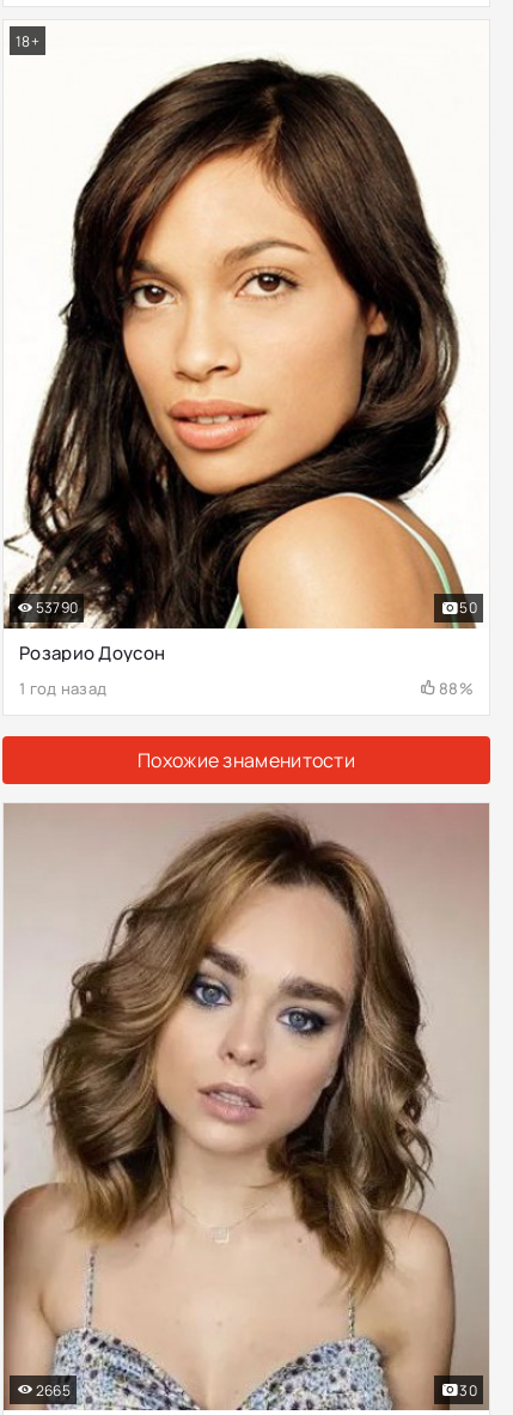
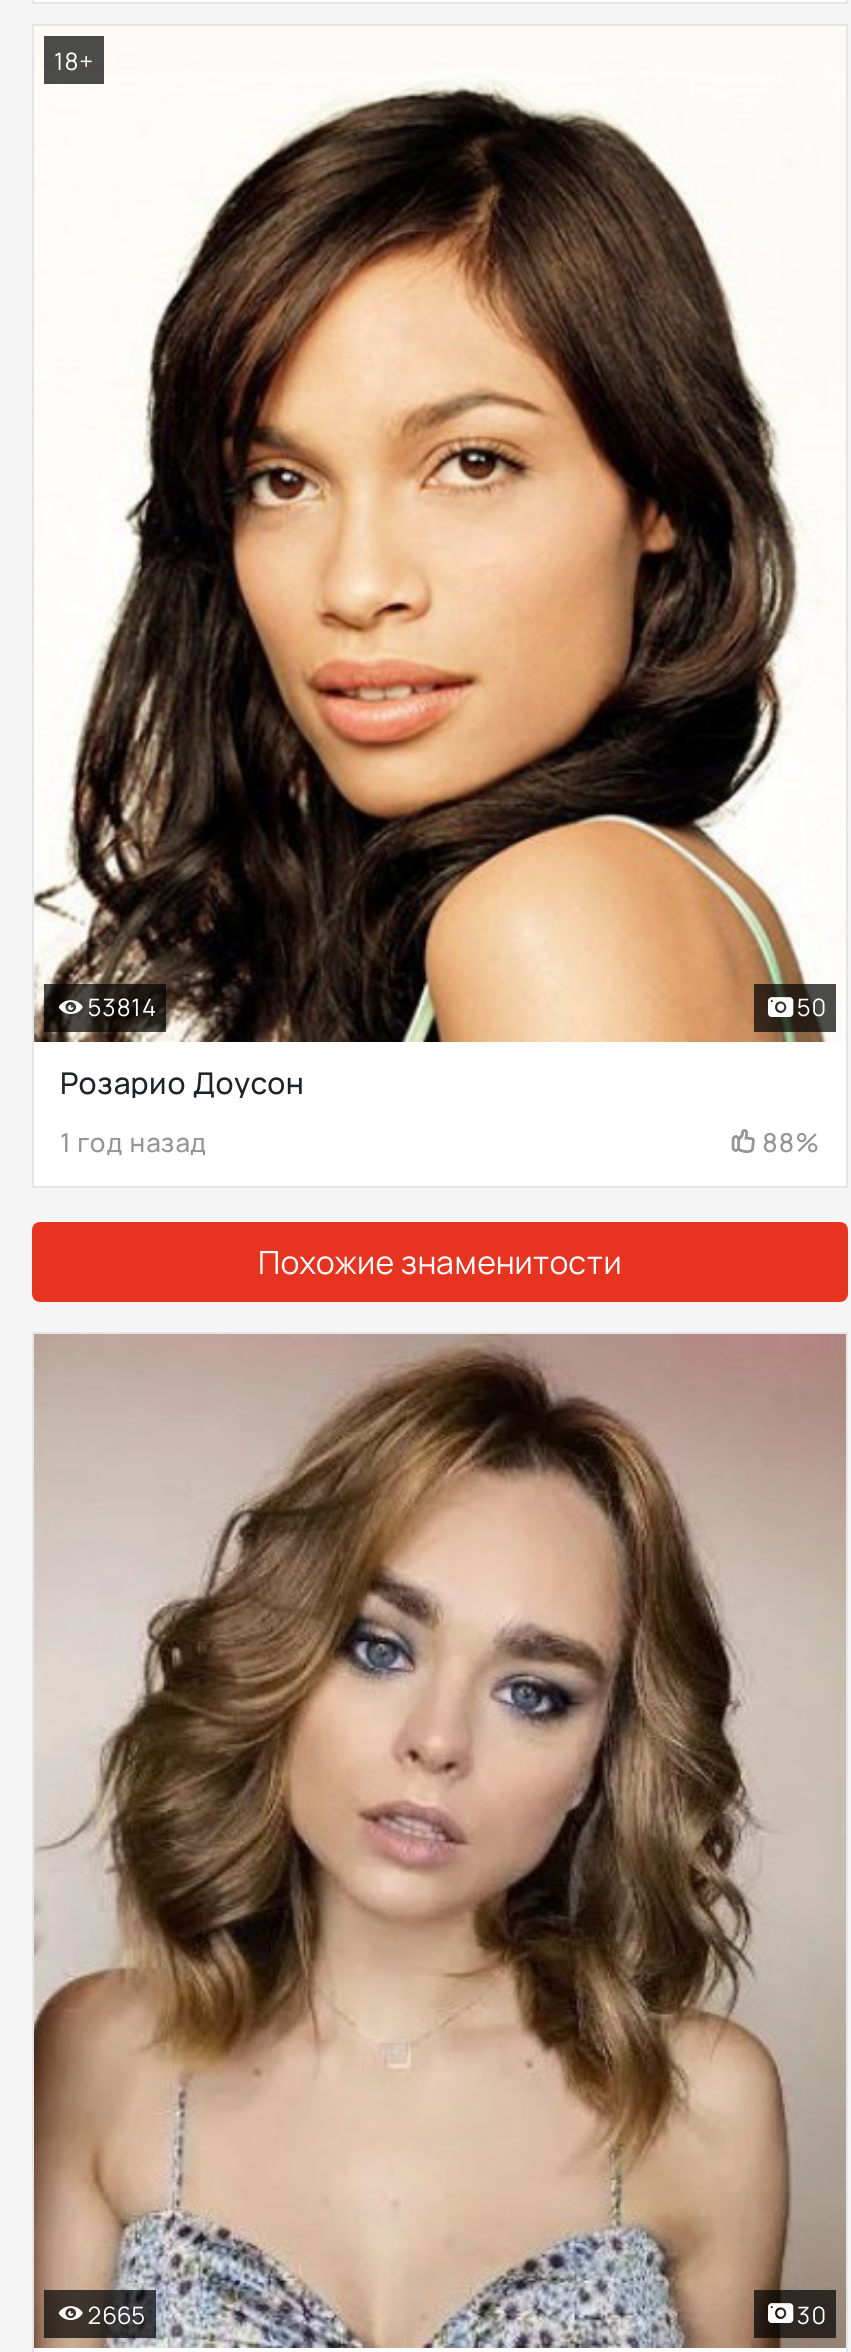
- 53790
+ 53814
